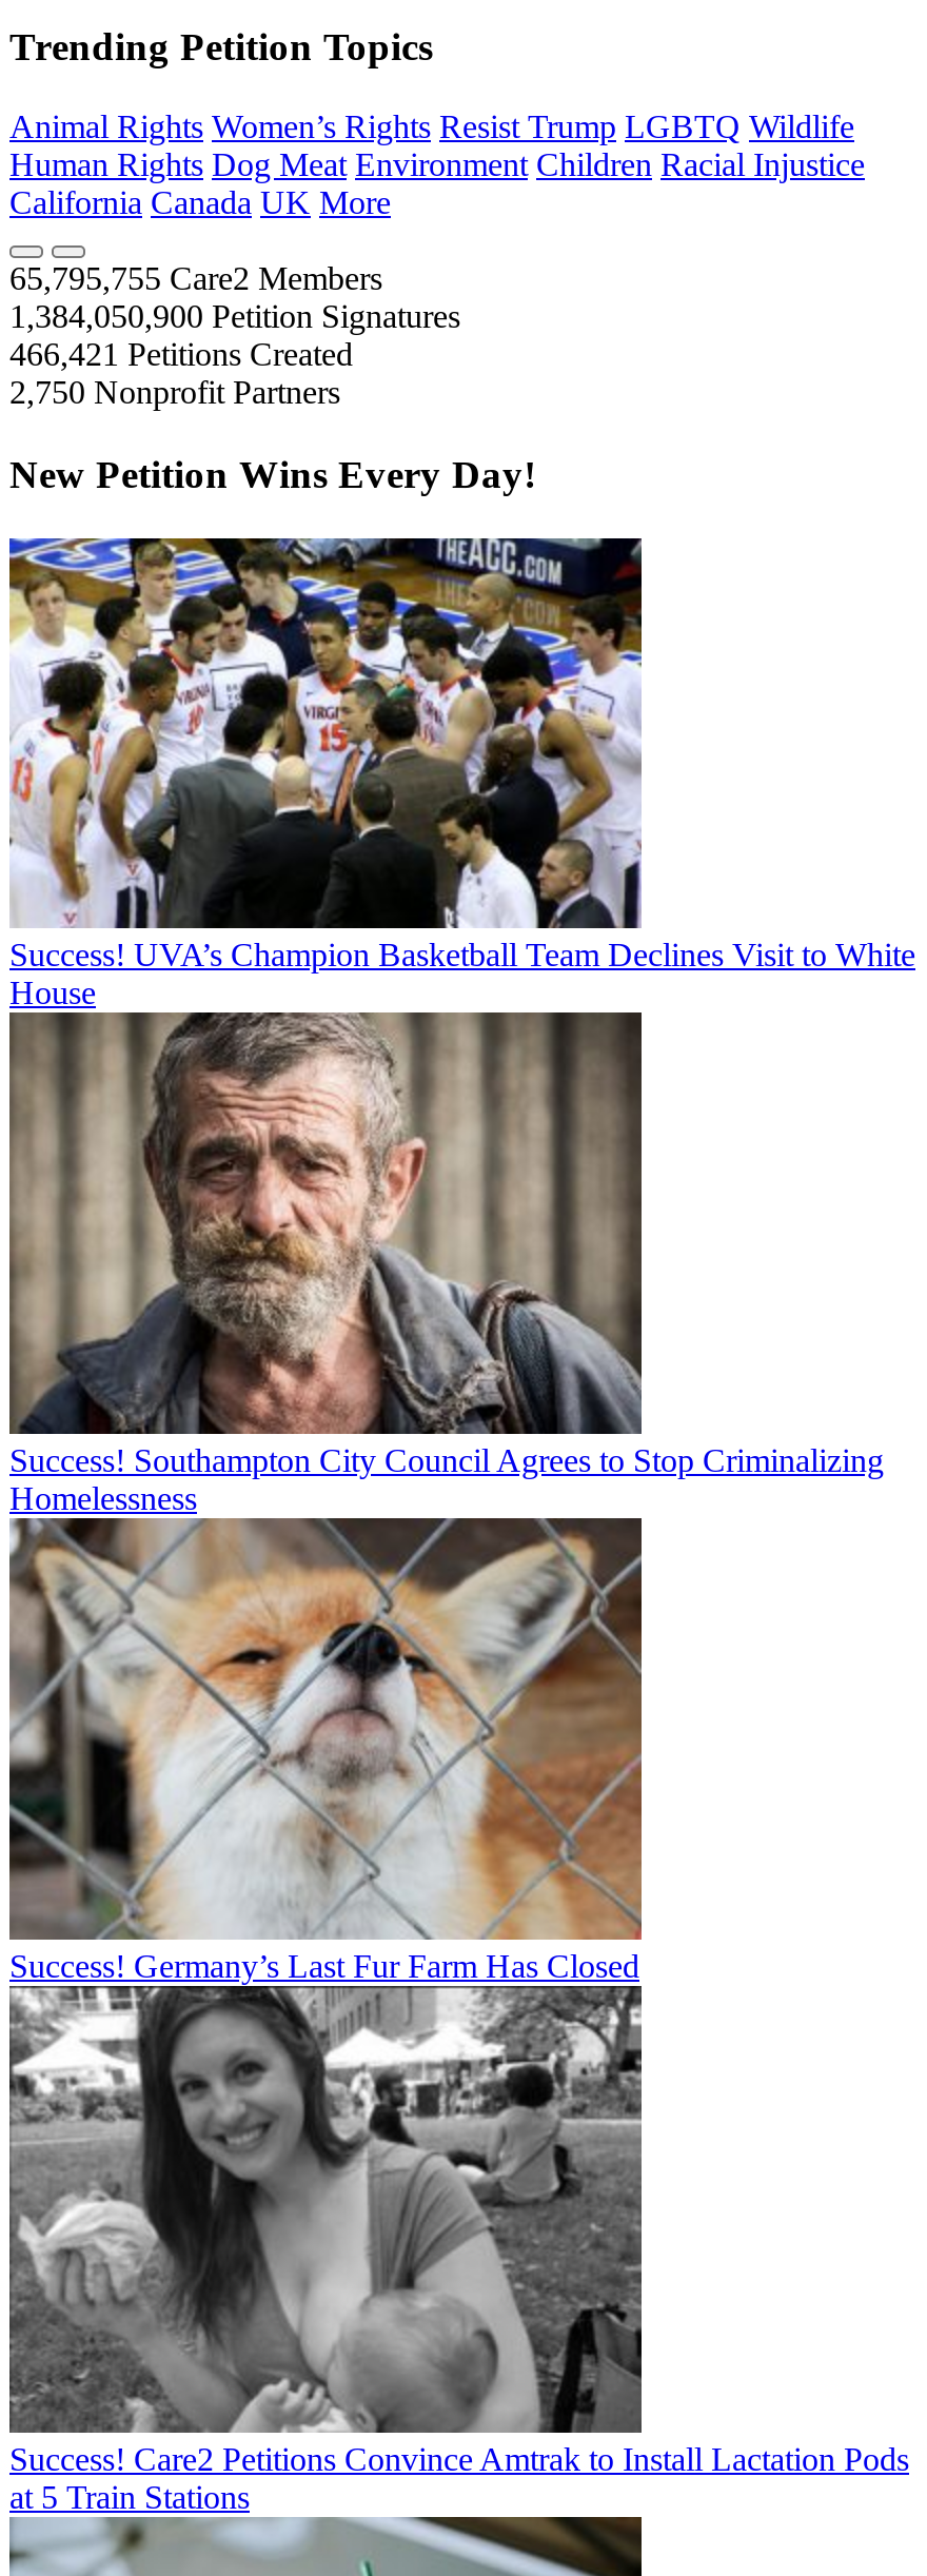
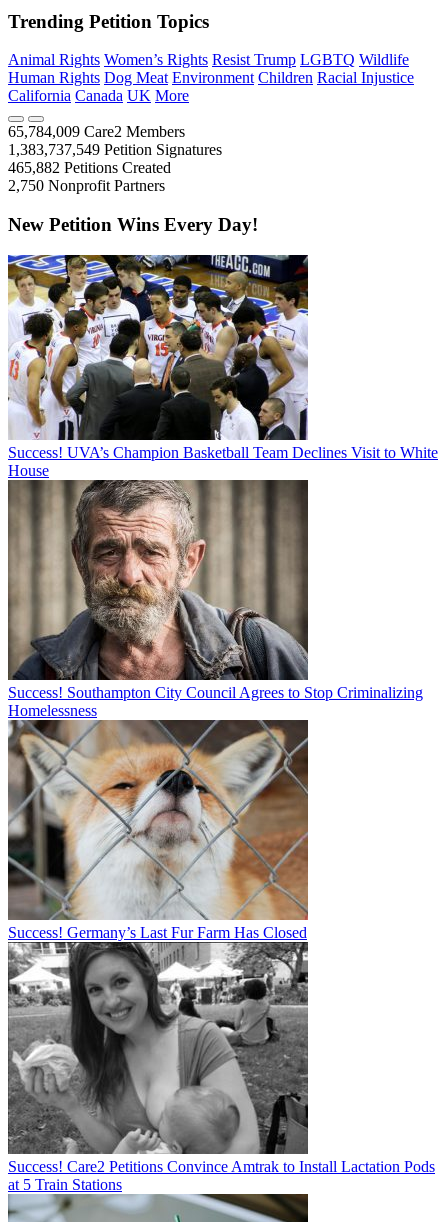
- 65,795,755 Care2 Members
+ 65,784,009 Care2 Members

- 1,384,050,900 Petition Signatures
+ 1,383,737,549 Petition Signatures

- 466,421 Petitions Created
+ 465,882 Petitions Created
